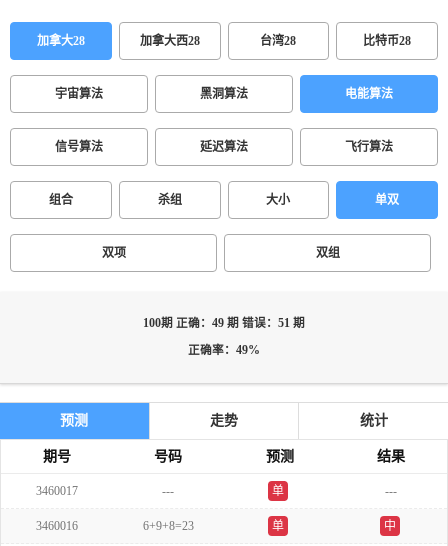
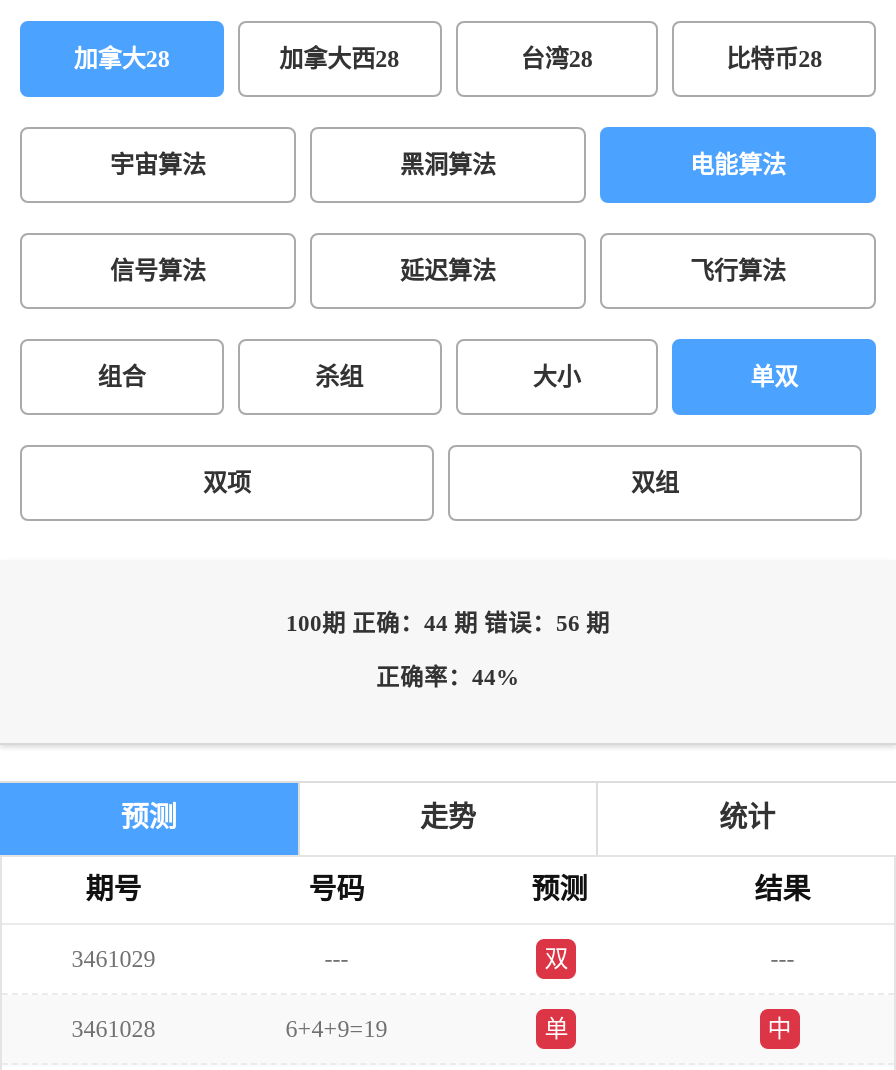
- 100期 正确：49 期 错误：51 期
+ 100期 正确：44 期 错误：56 期

- 正确率：49%
+ 正确率：44%

- 3460017
+ 3461029

- 单
+ 双

- 3460016
+ 3461028

- 6+9+8=23
+ 6+4+9=19
